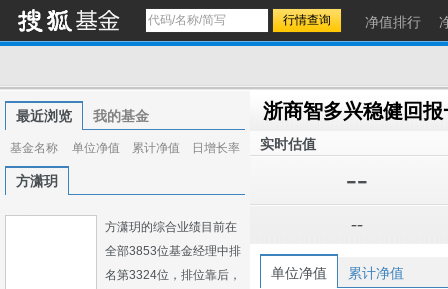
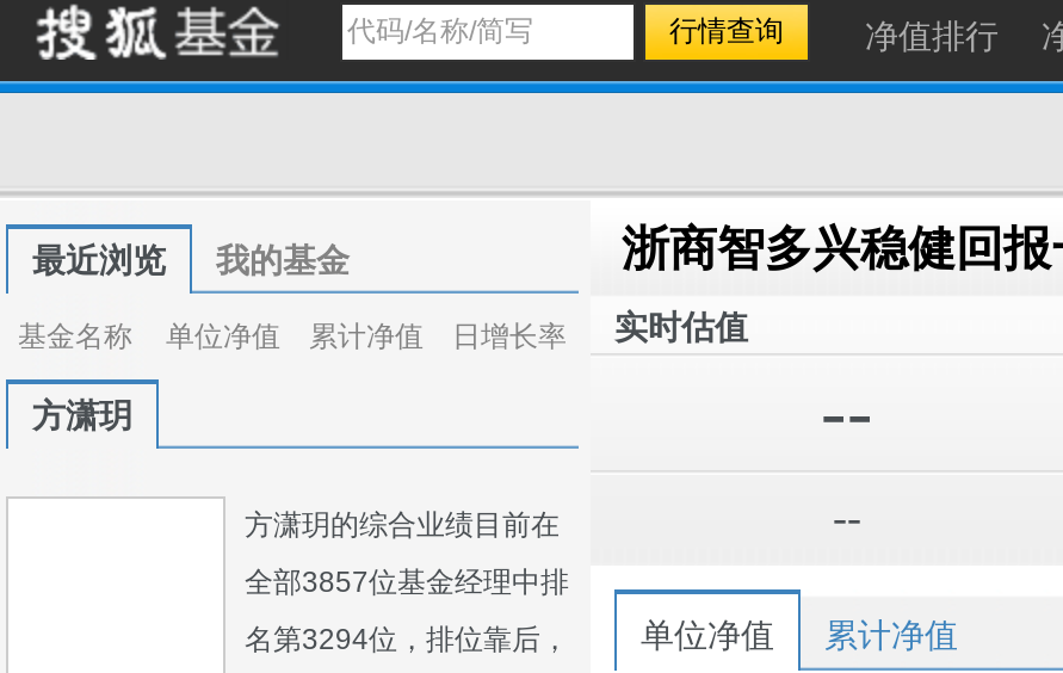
- 全部3853位基金经理中排
+ 全部3857位基金经理中排

- 名第3324位，排位靠后，
+ 名第3294位，排位靠后，
